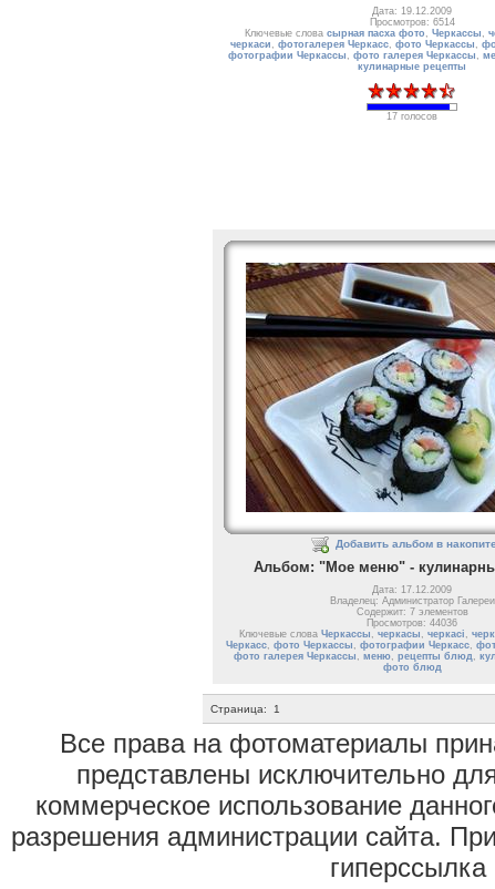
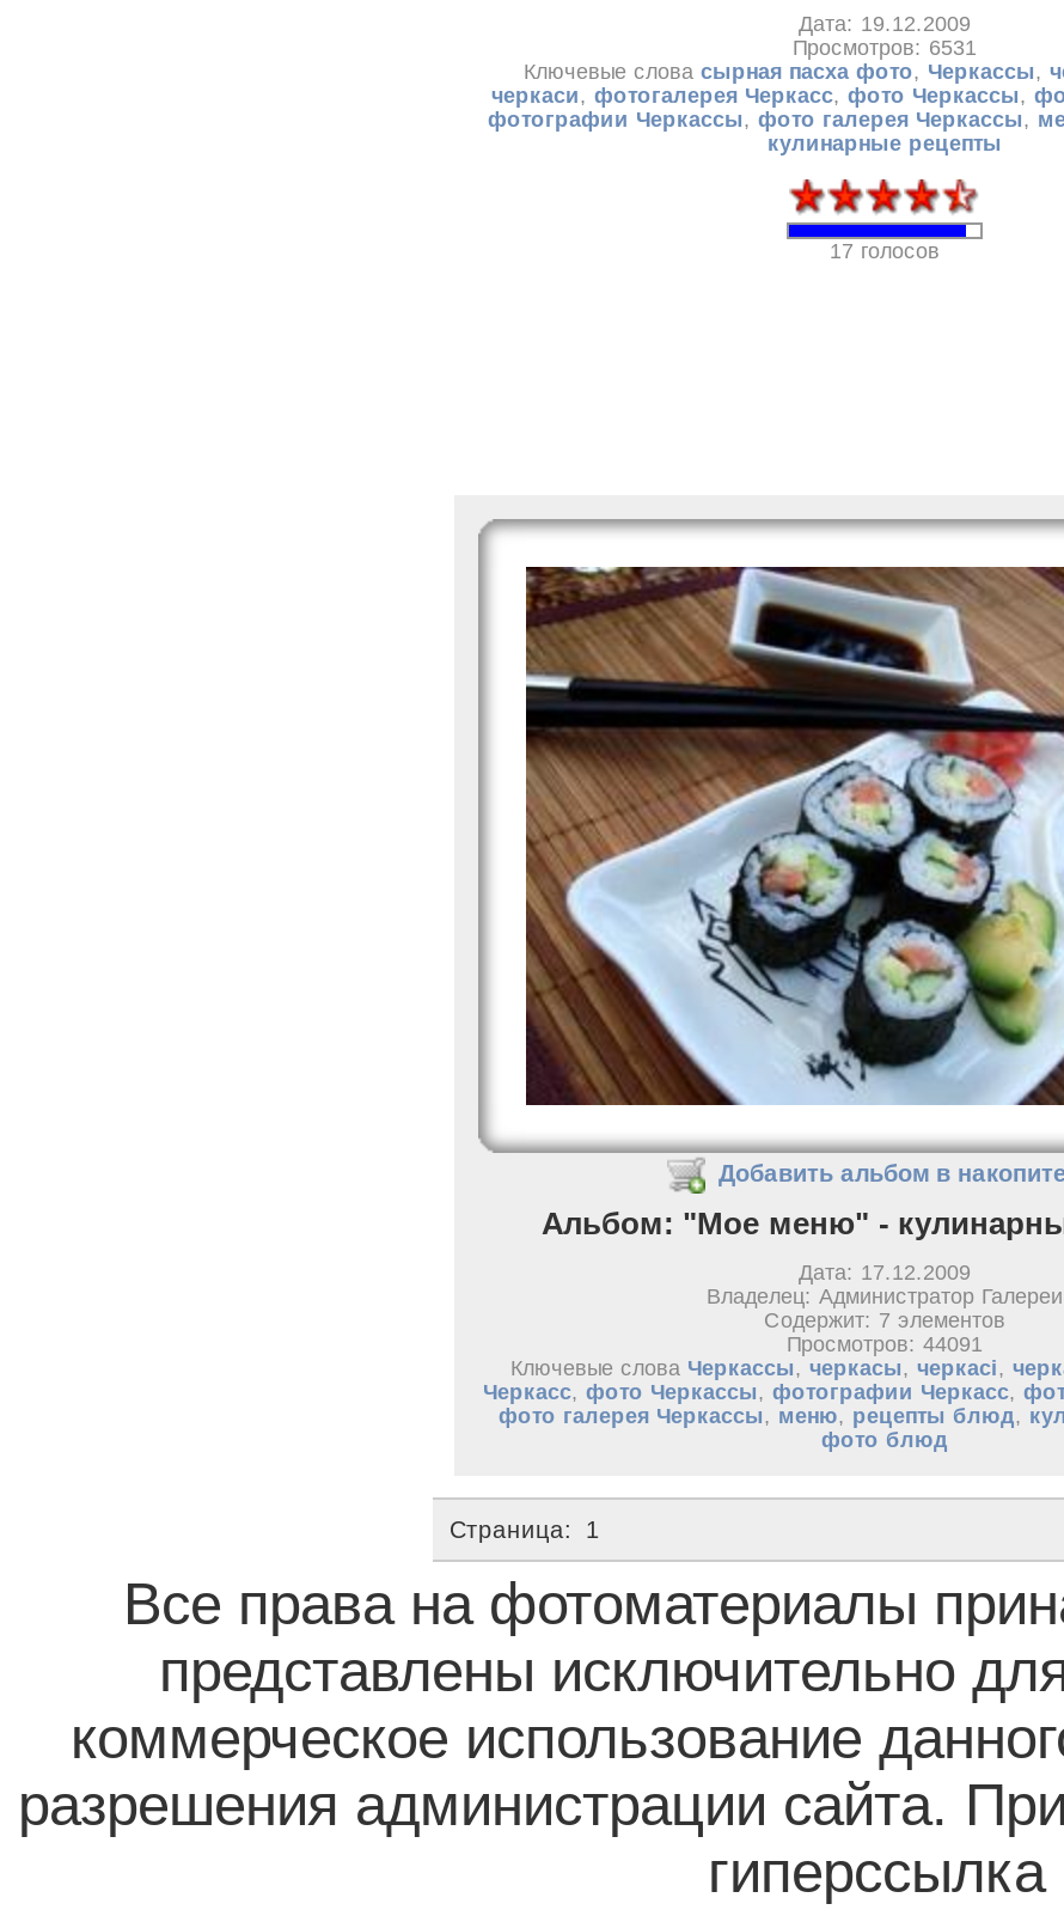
- Просмотров: 6514
+ Просмотров: 6531

- Просмотров: 44036
+ Просмотров: 44091
